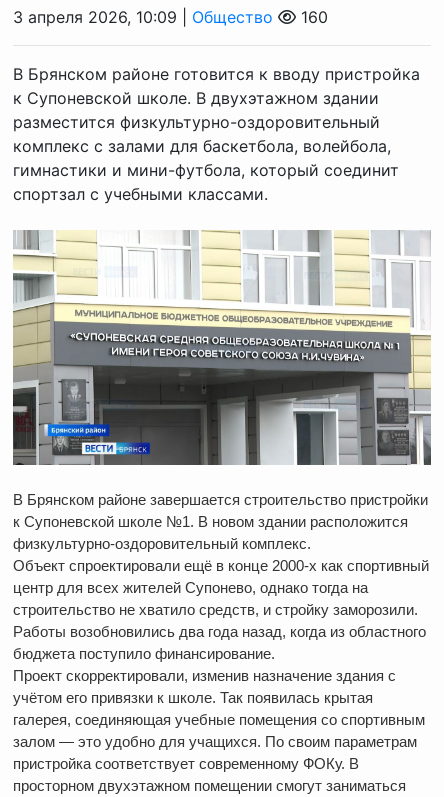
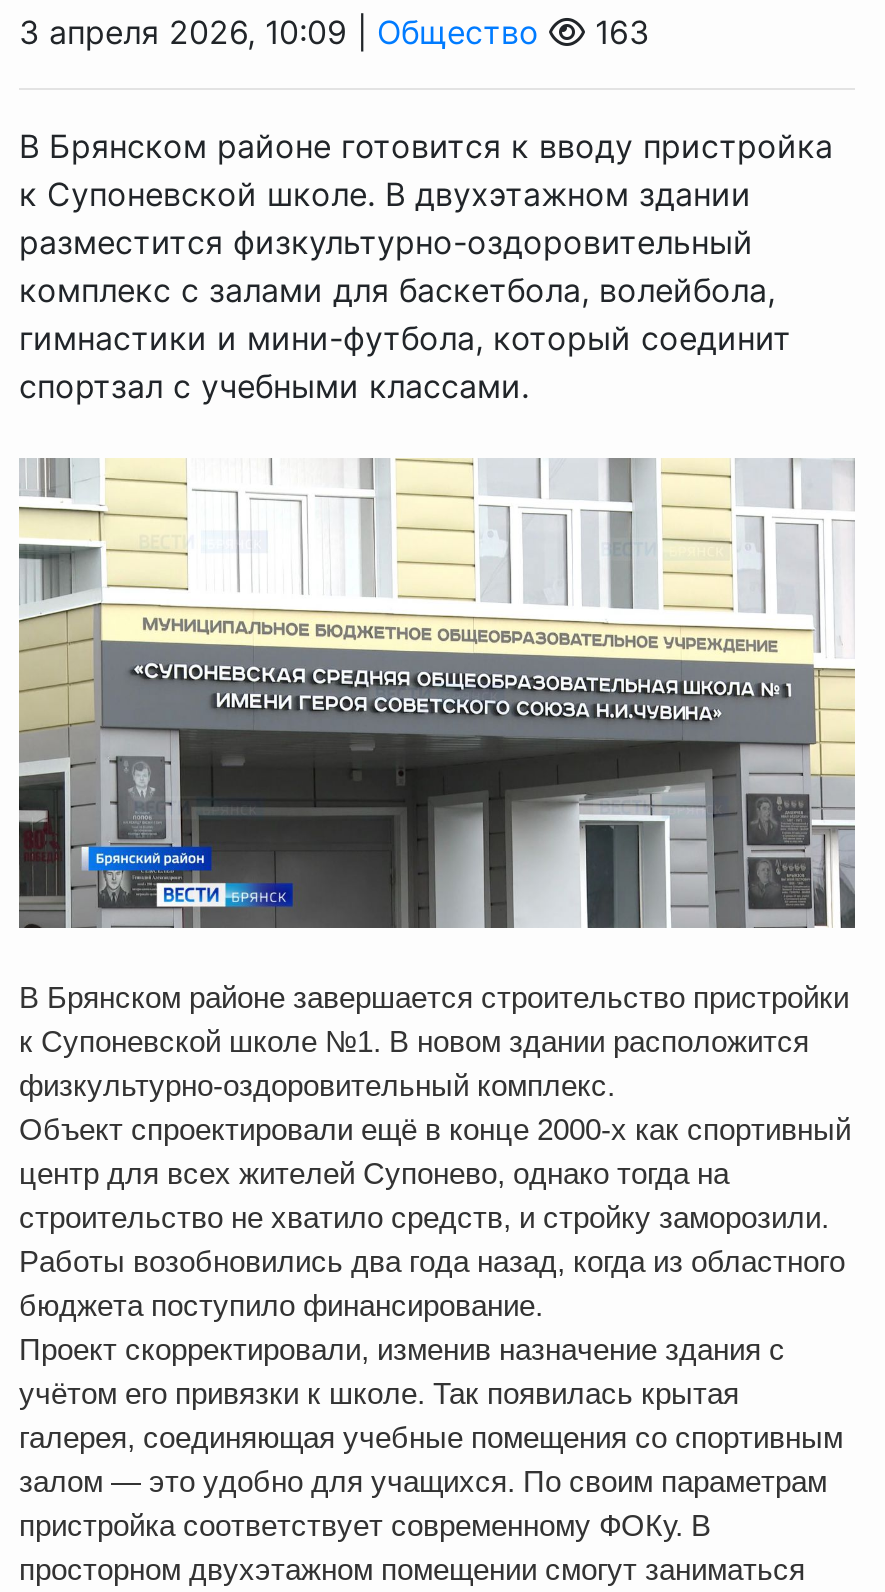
- 160
+ 163
